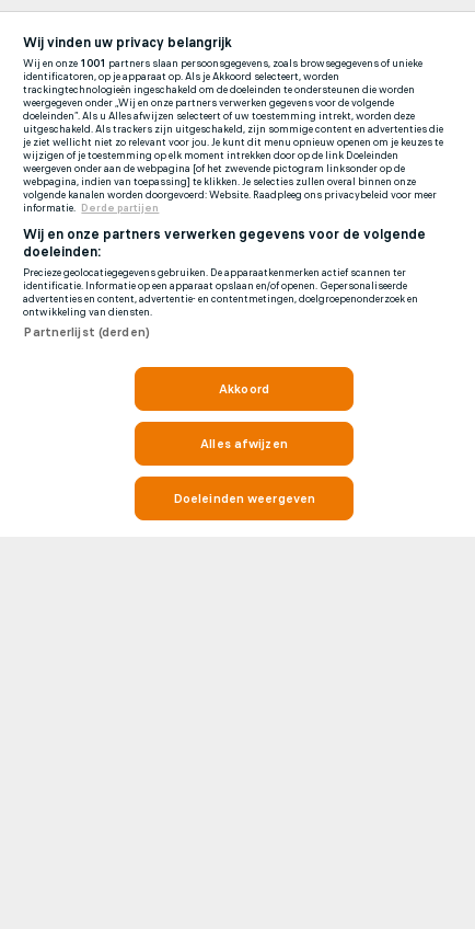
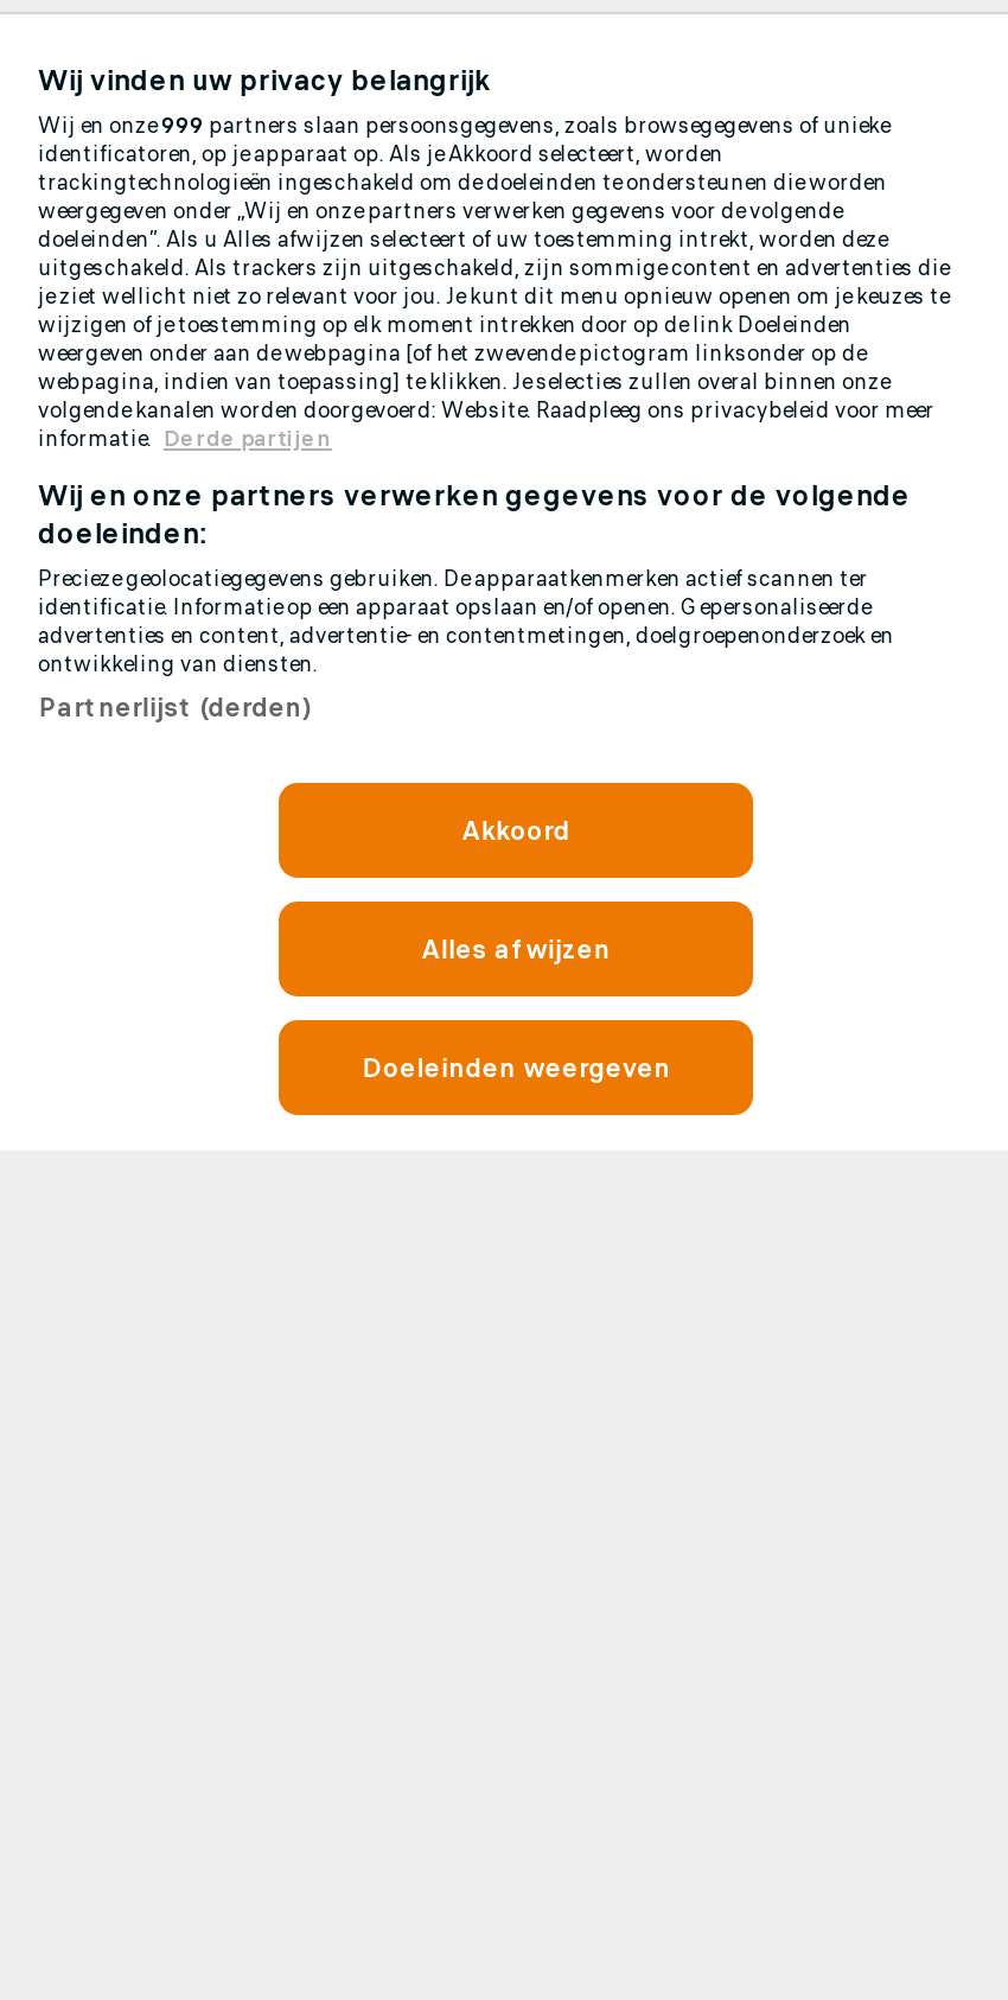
- Wij en onze1001 partners slaan persoonsgegevens, zoals browsegegevens of unieke
+ Wij en onze999 partners slaan persoonsgegevens, zoals browsegegevens of unieke
